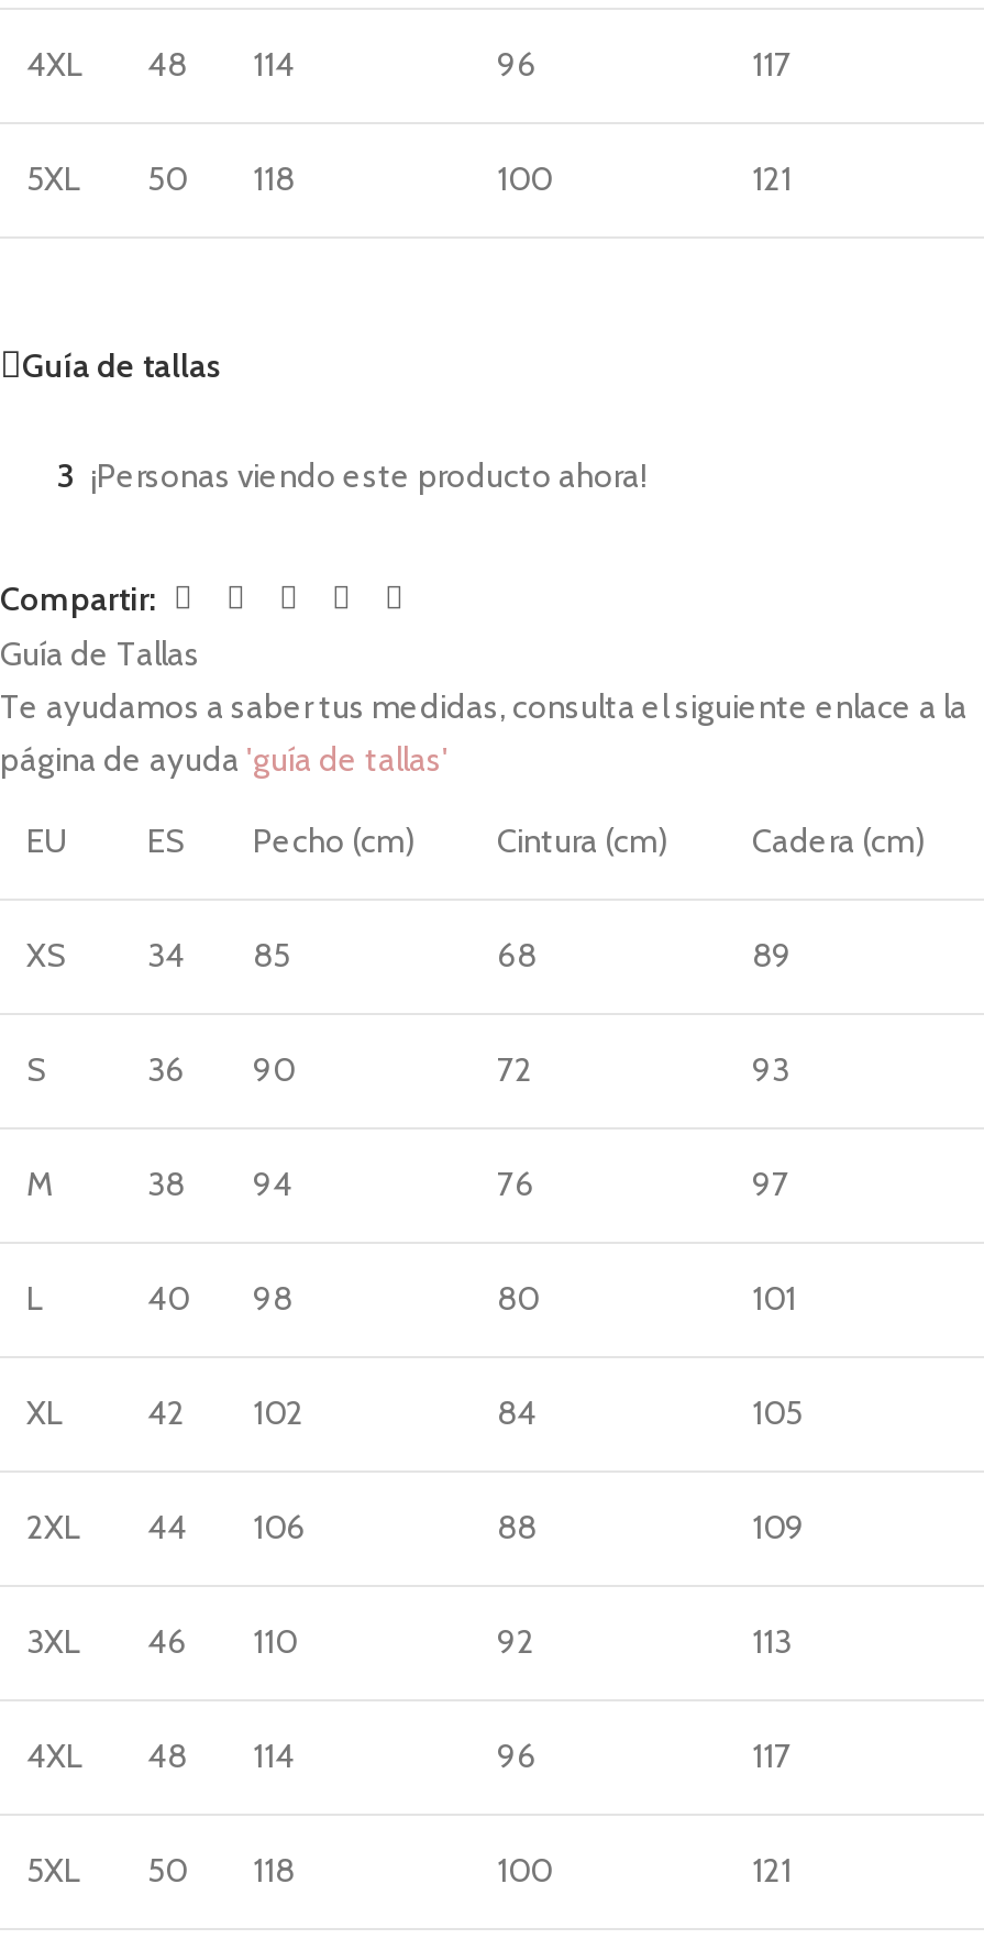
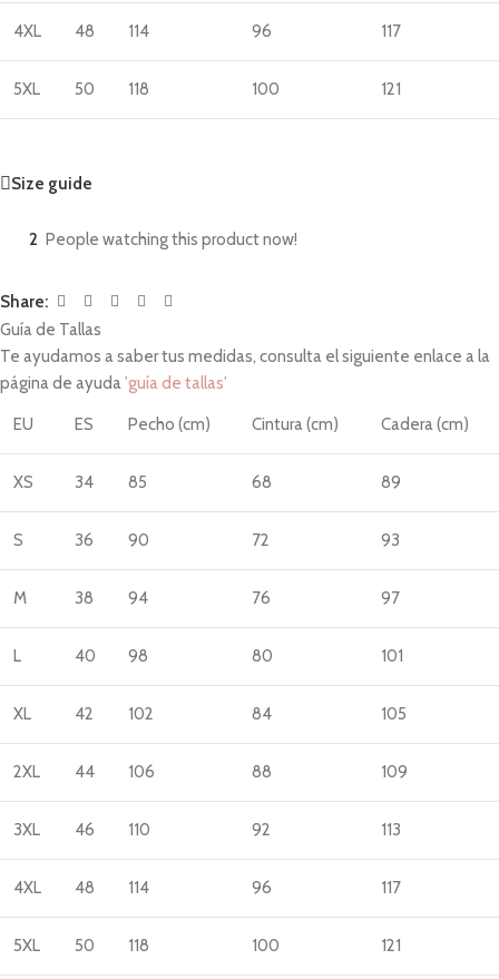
- Guía de tallas
+ Size guide

- 3 ¡Personas viendo este producto ahora!
+ 2 People watching this product now!

- Compartir:
+ Share:
